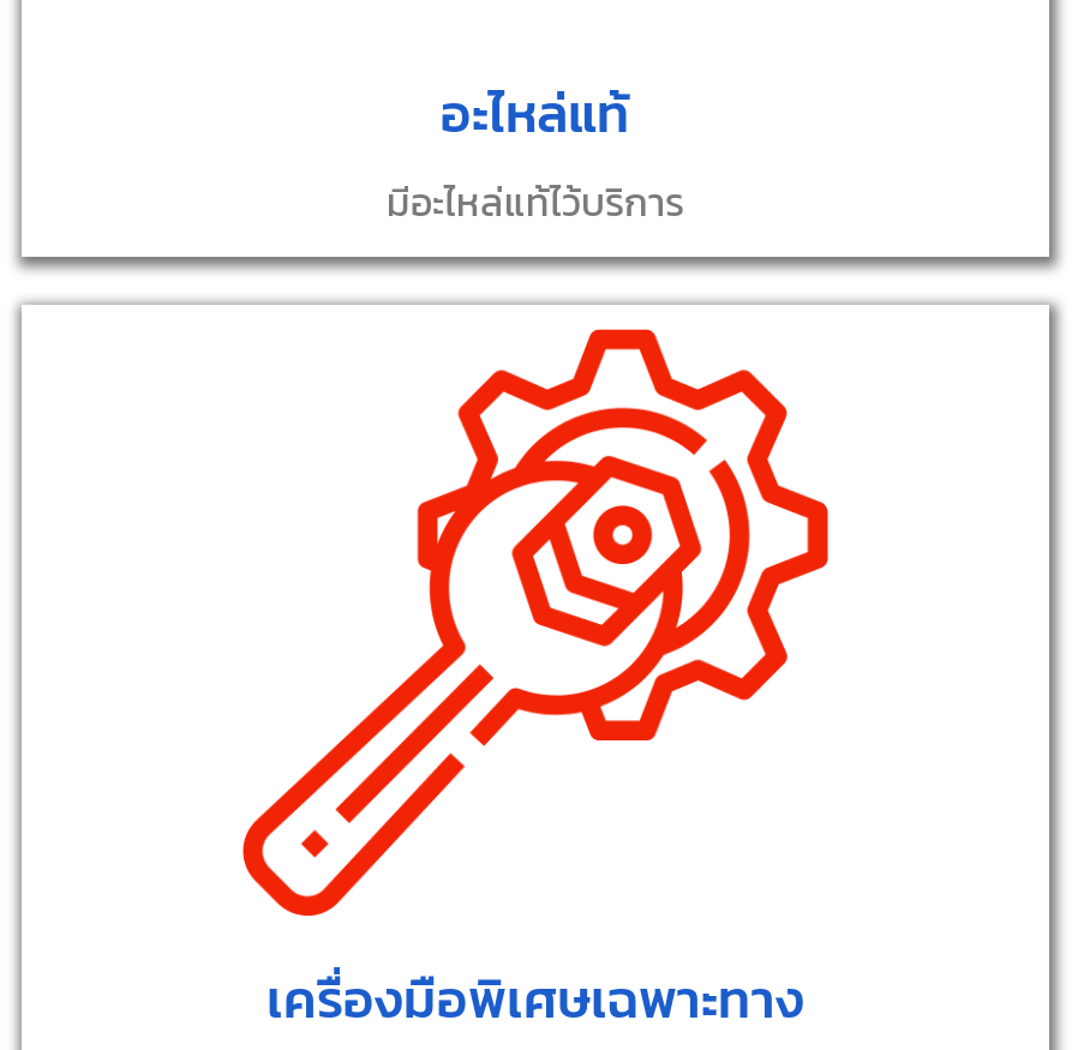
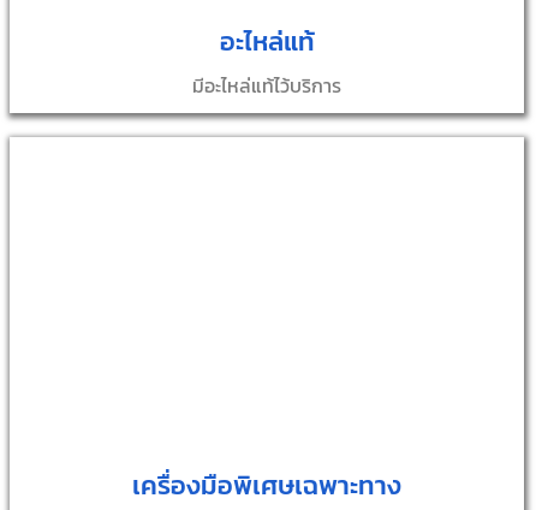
- [image]
